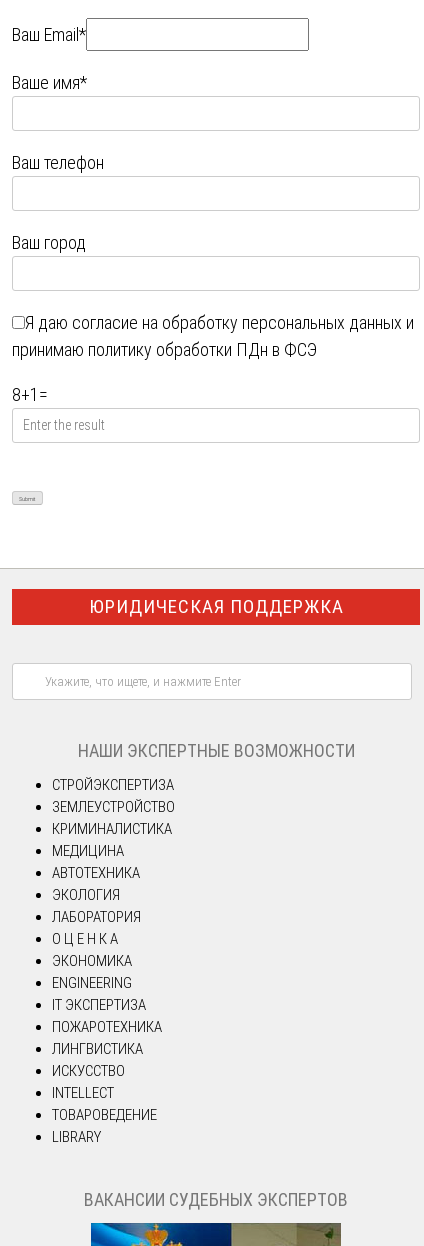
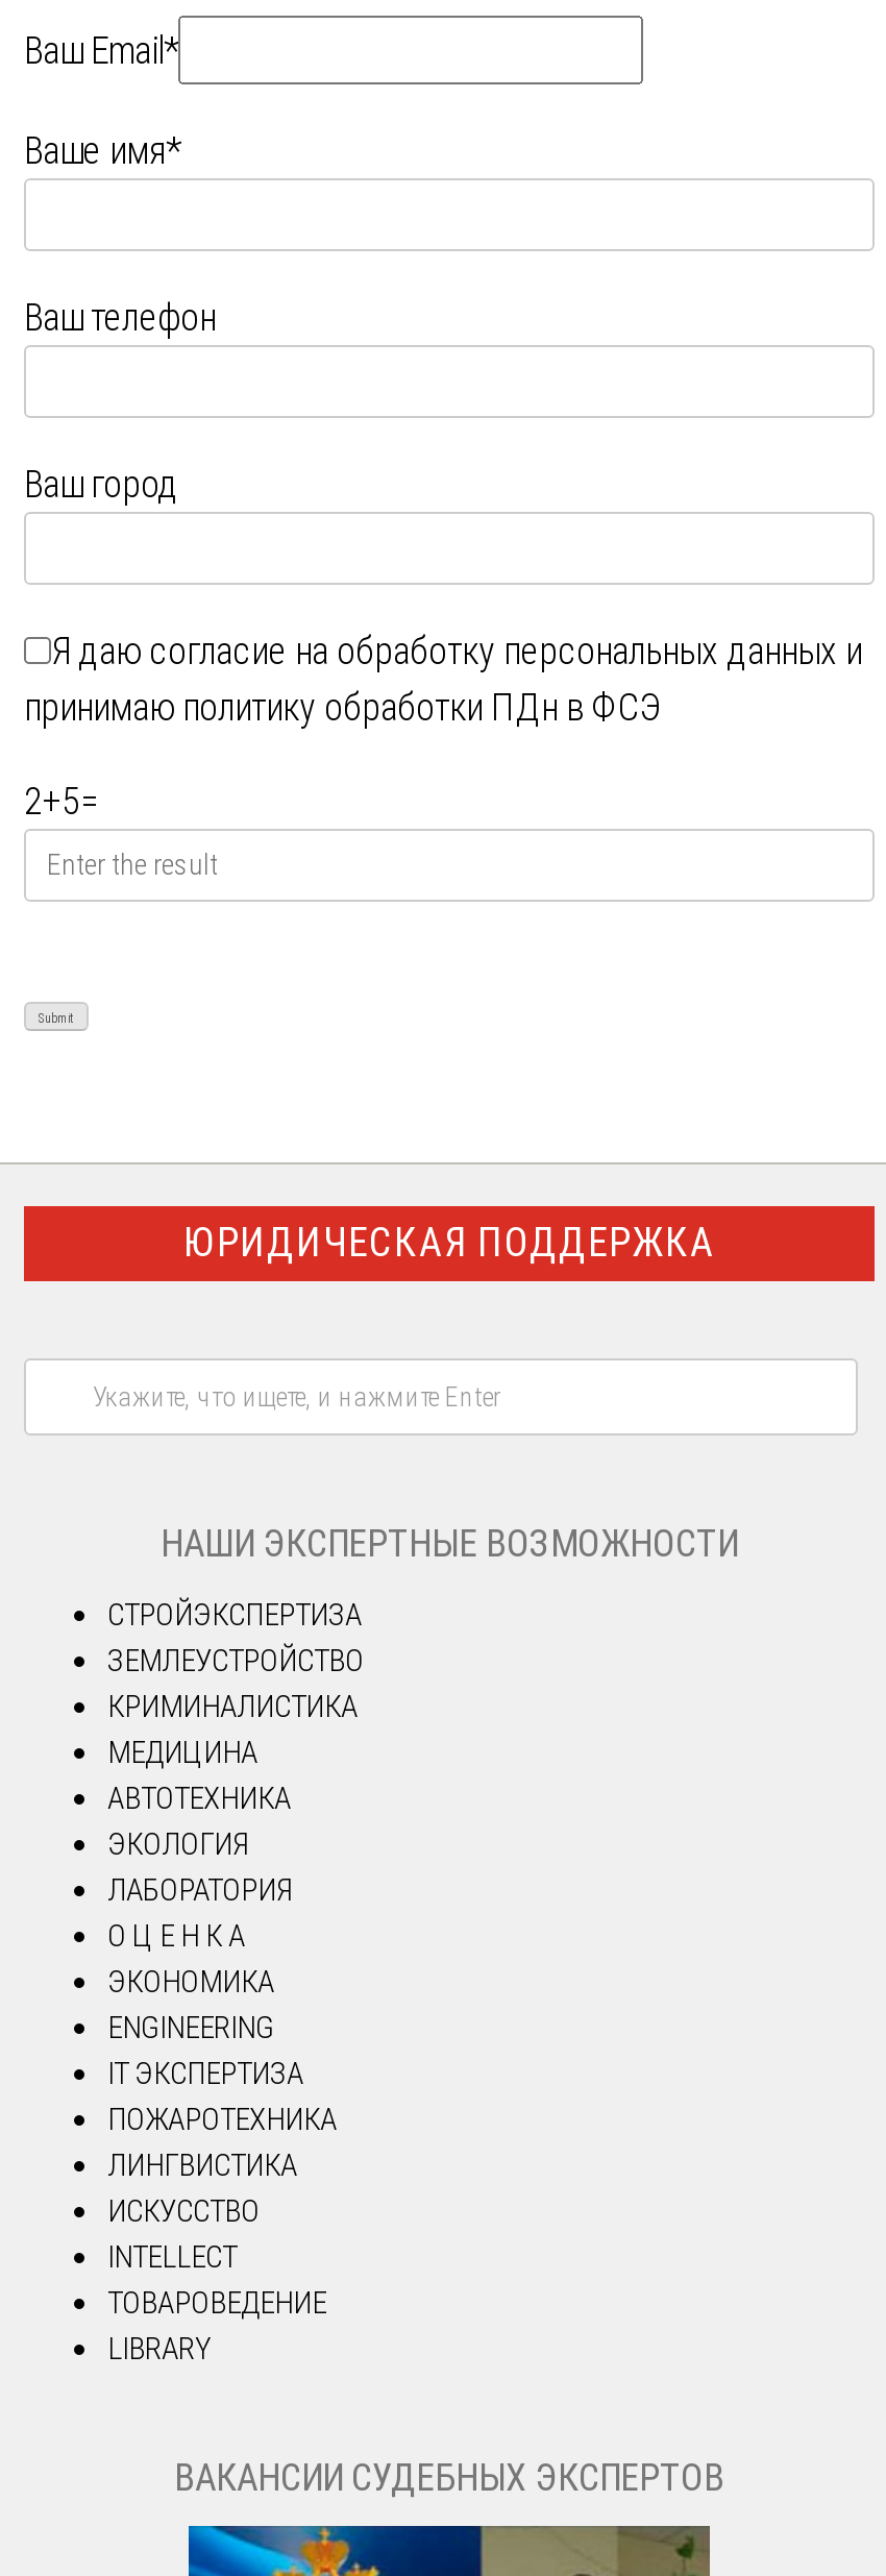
- 8+1=
+ 2+5=
